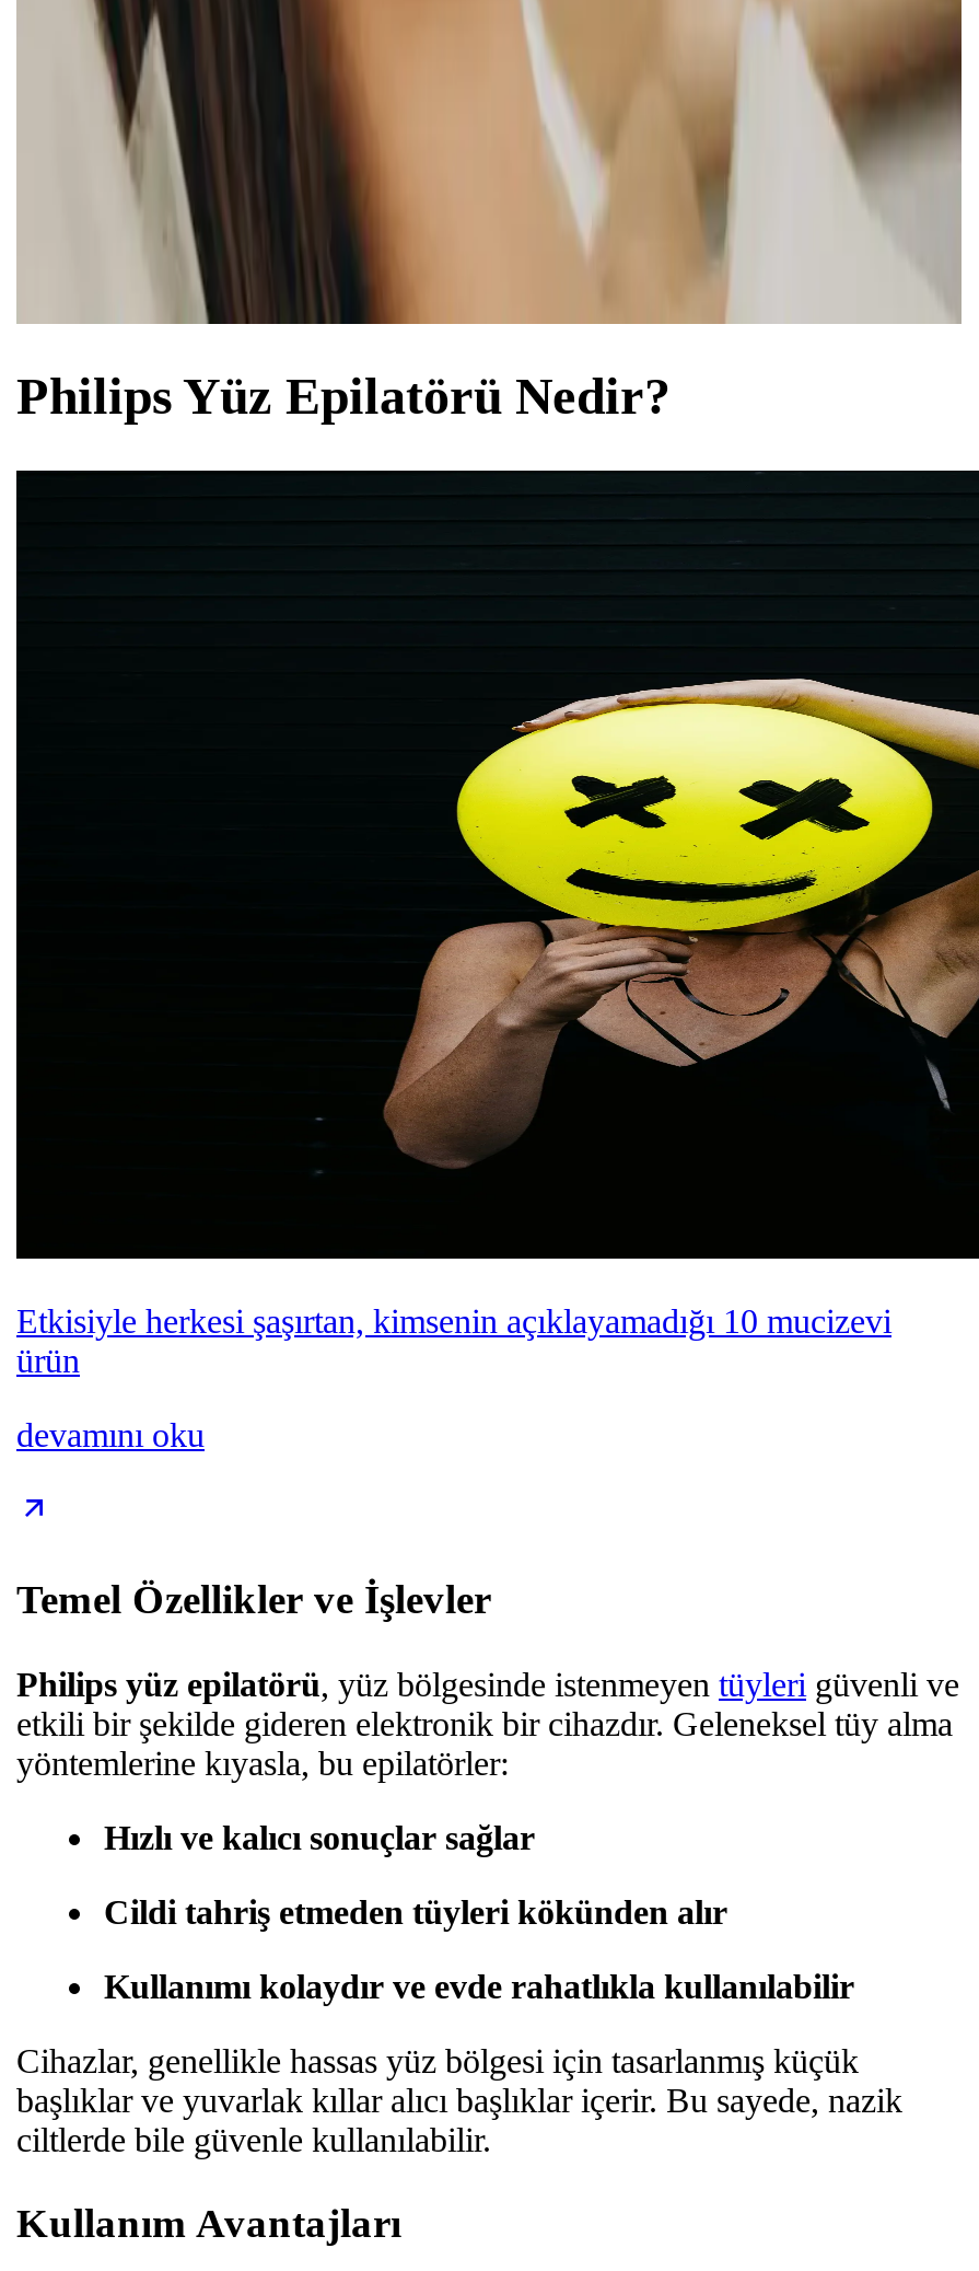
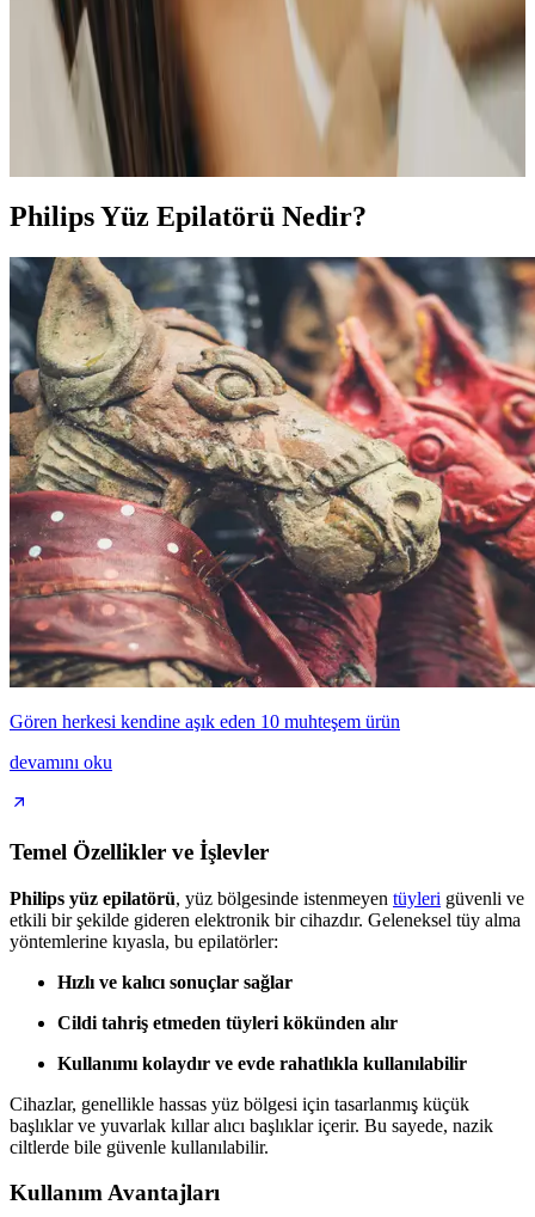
- [image]
- Etkisiyle herkesi şaşırtan, kimsenin açıklayamadığı 10 mucizevi
- ürün
+ [image]
+ Gören herkesi kendine aşık eden 10 muhteşem ürün
